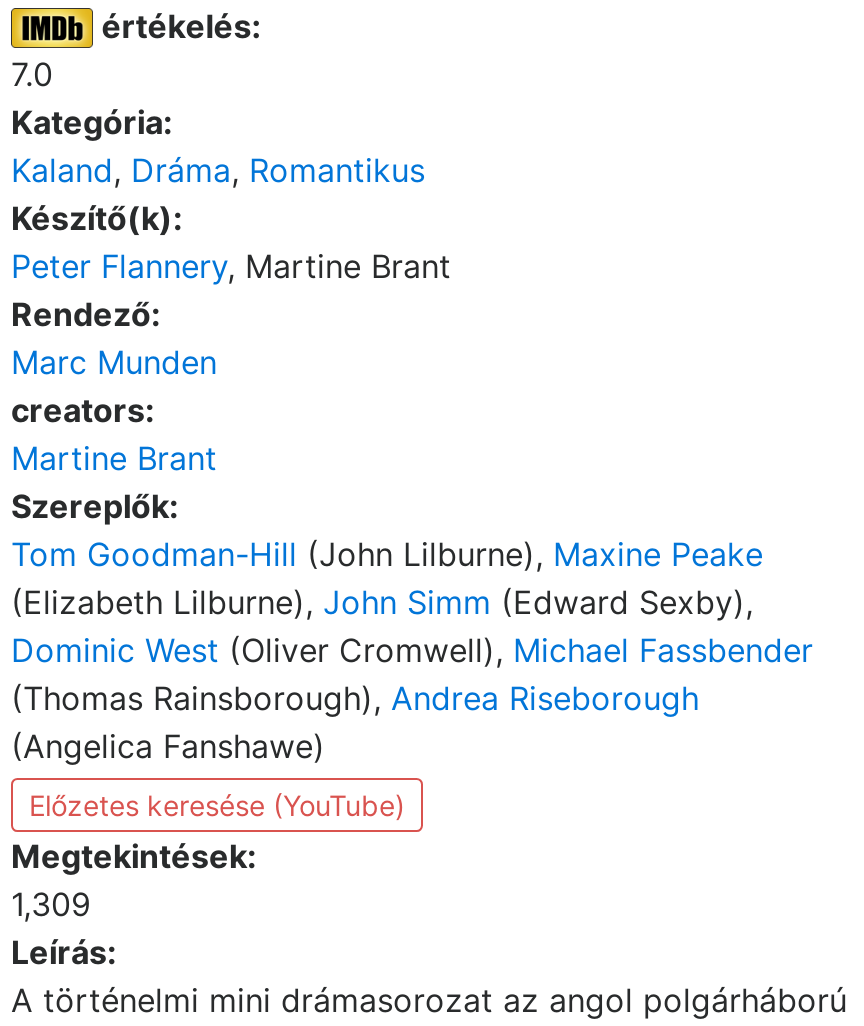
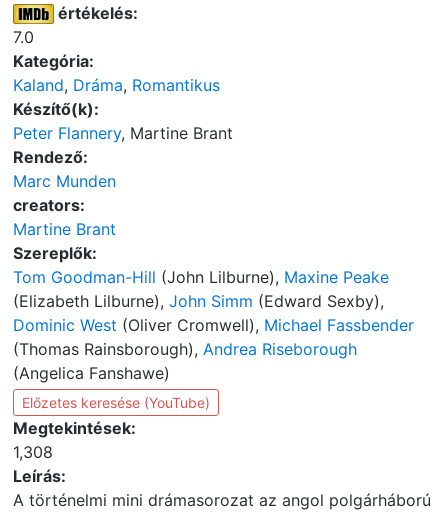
- 1,309
+ 1,308
